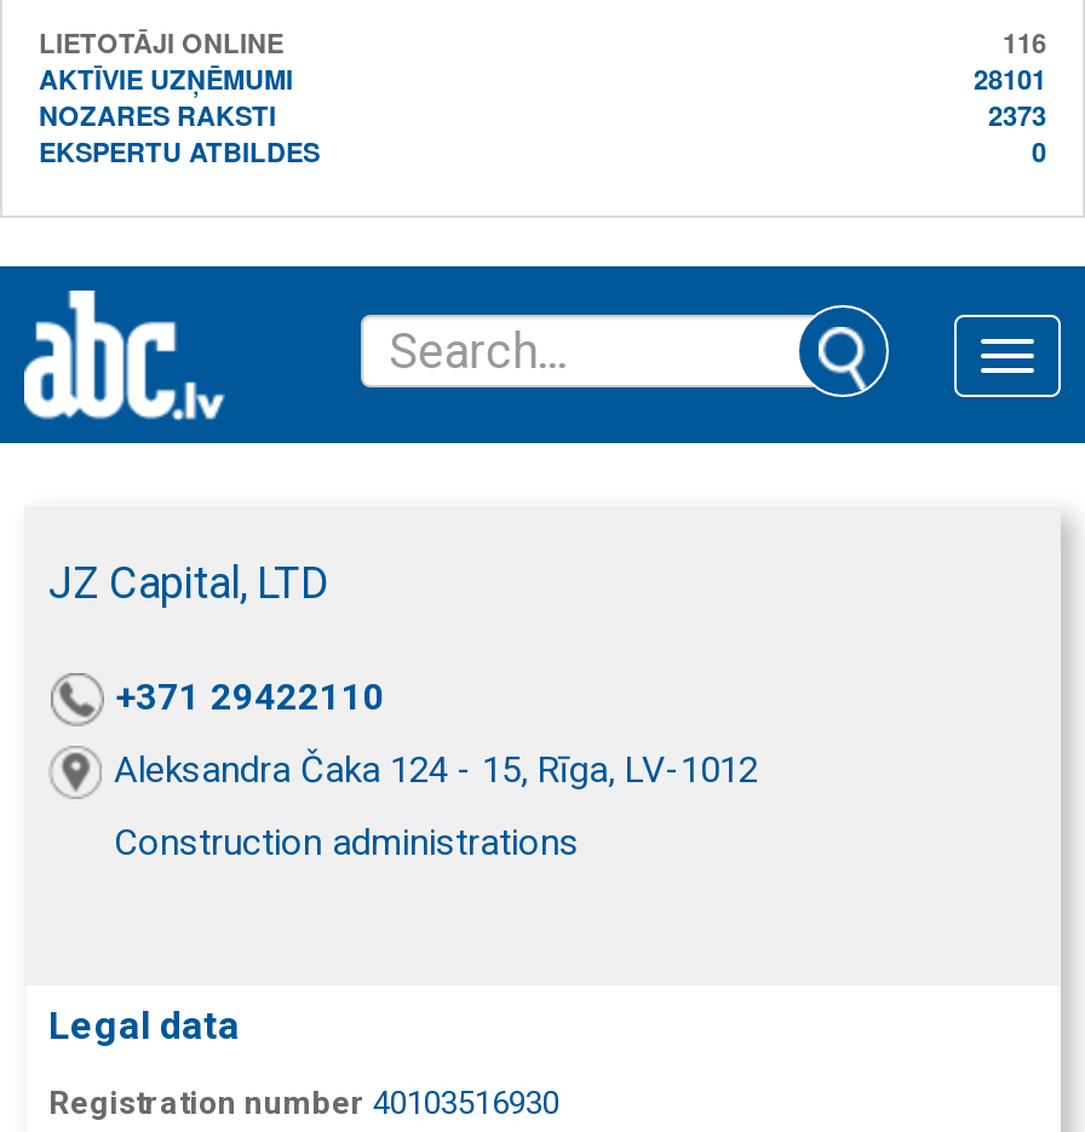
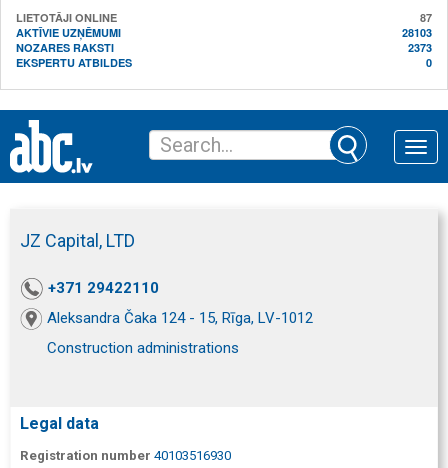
- 116
+ 87

- 28101
+ 28103
